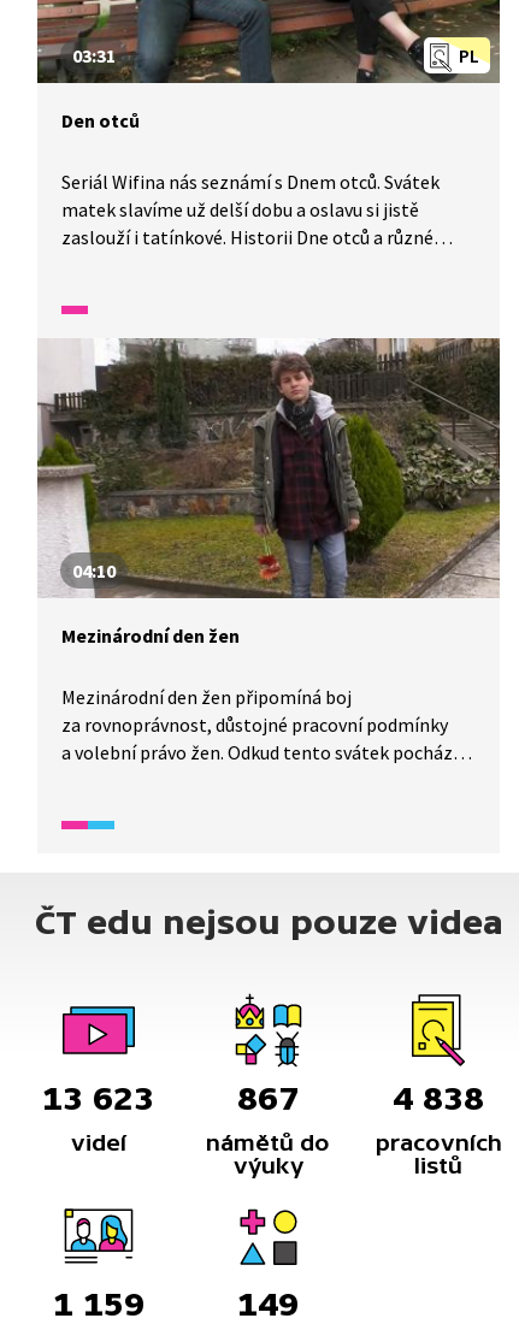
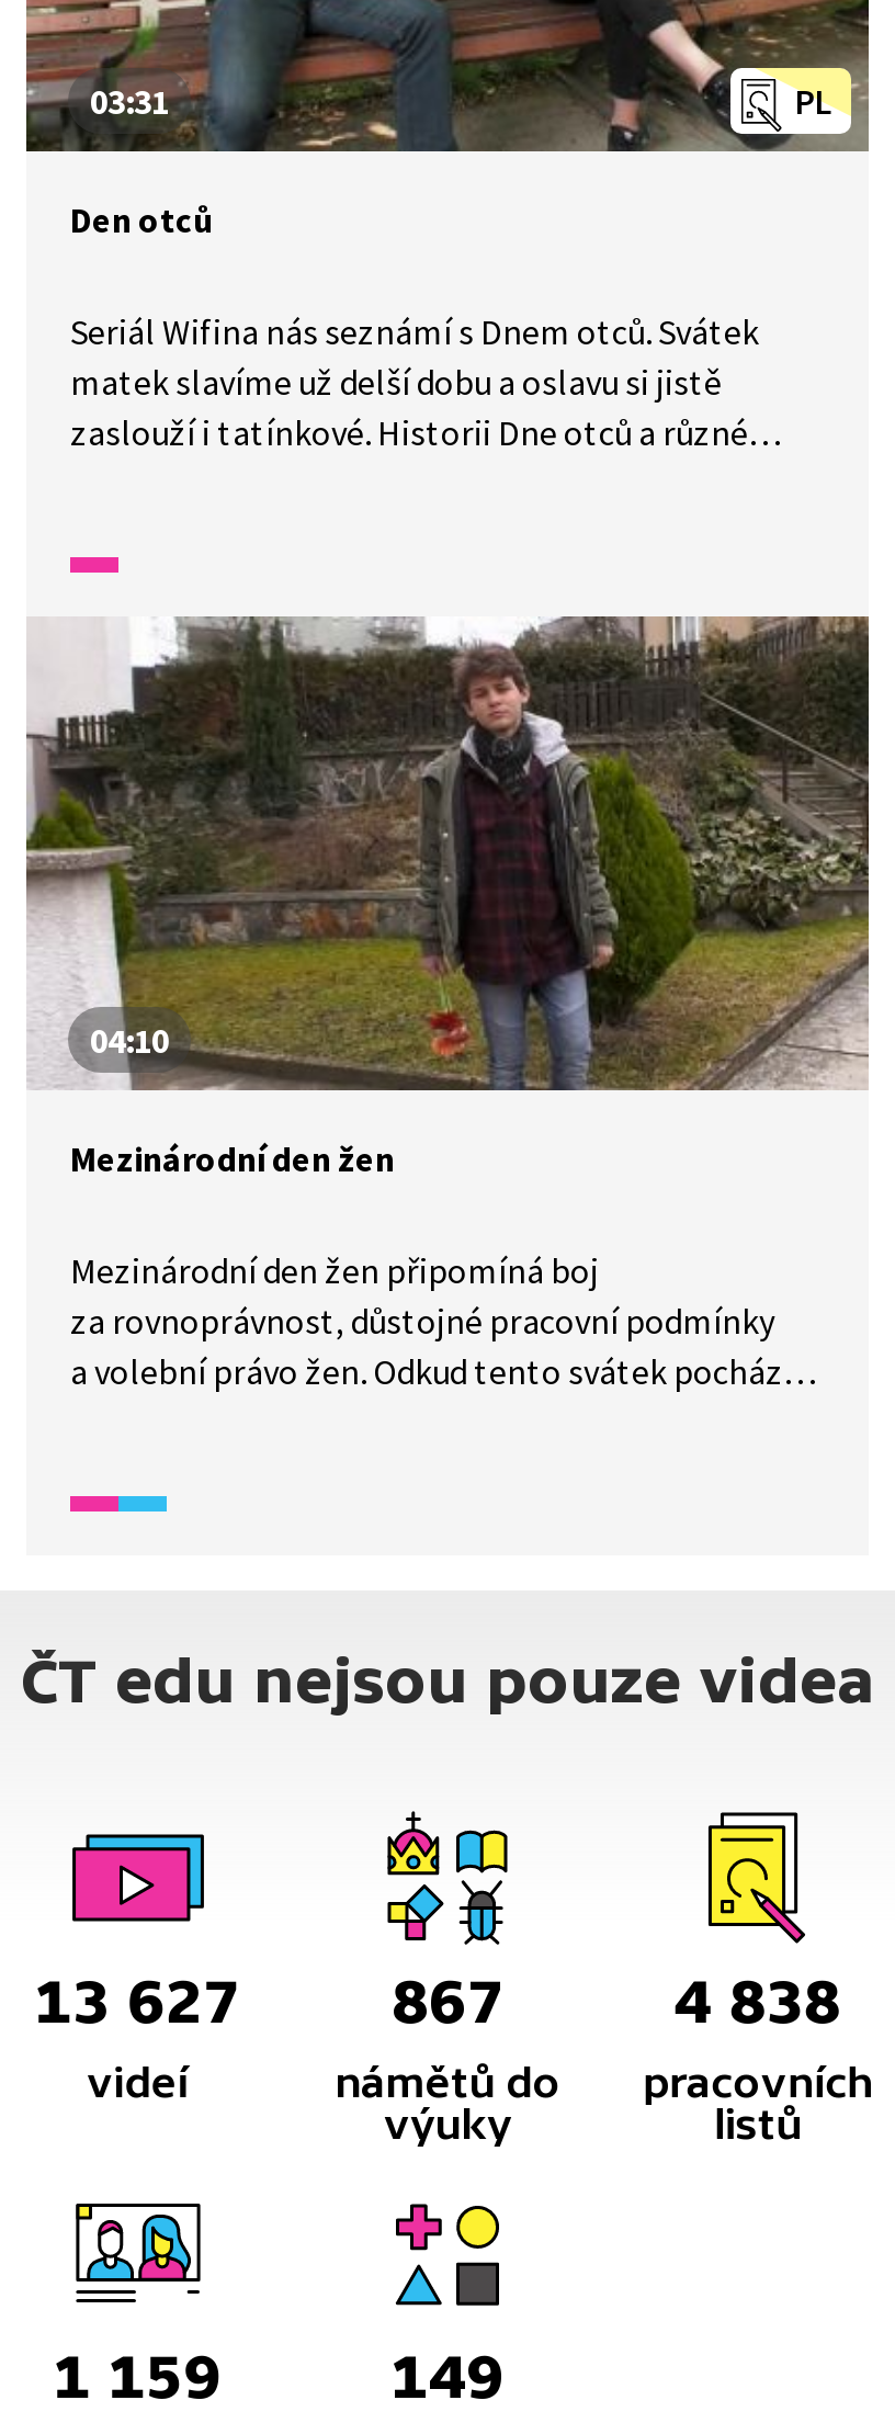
- 13 623
+ 13 627
